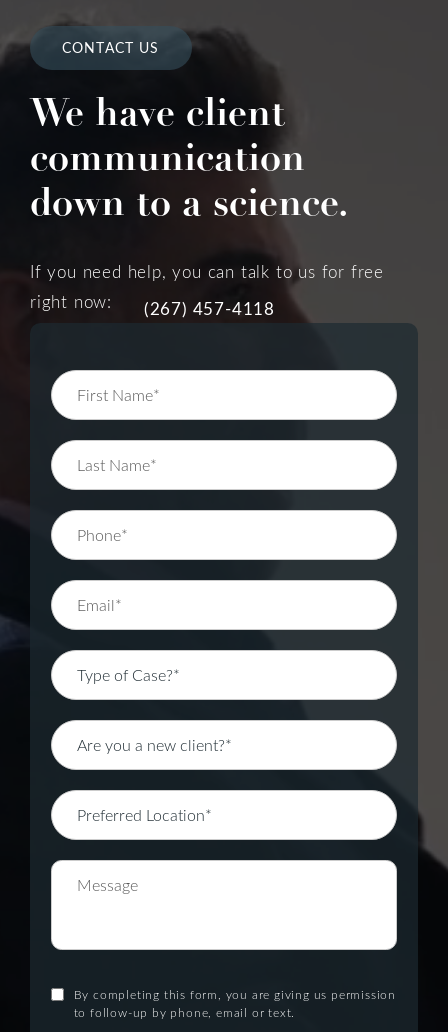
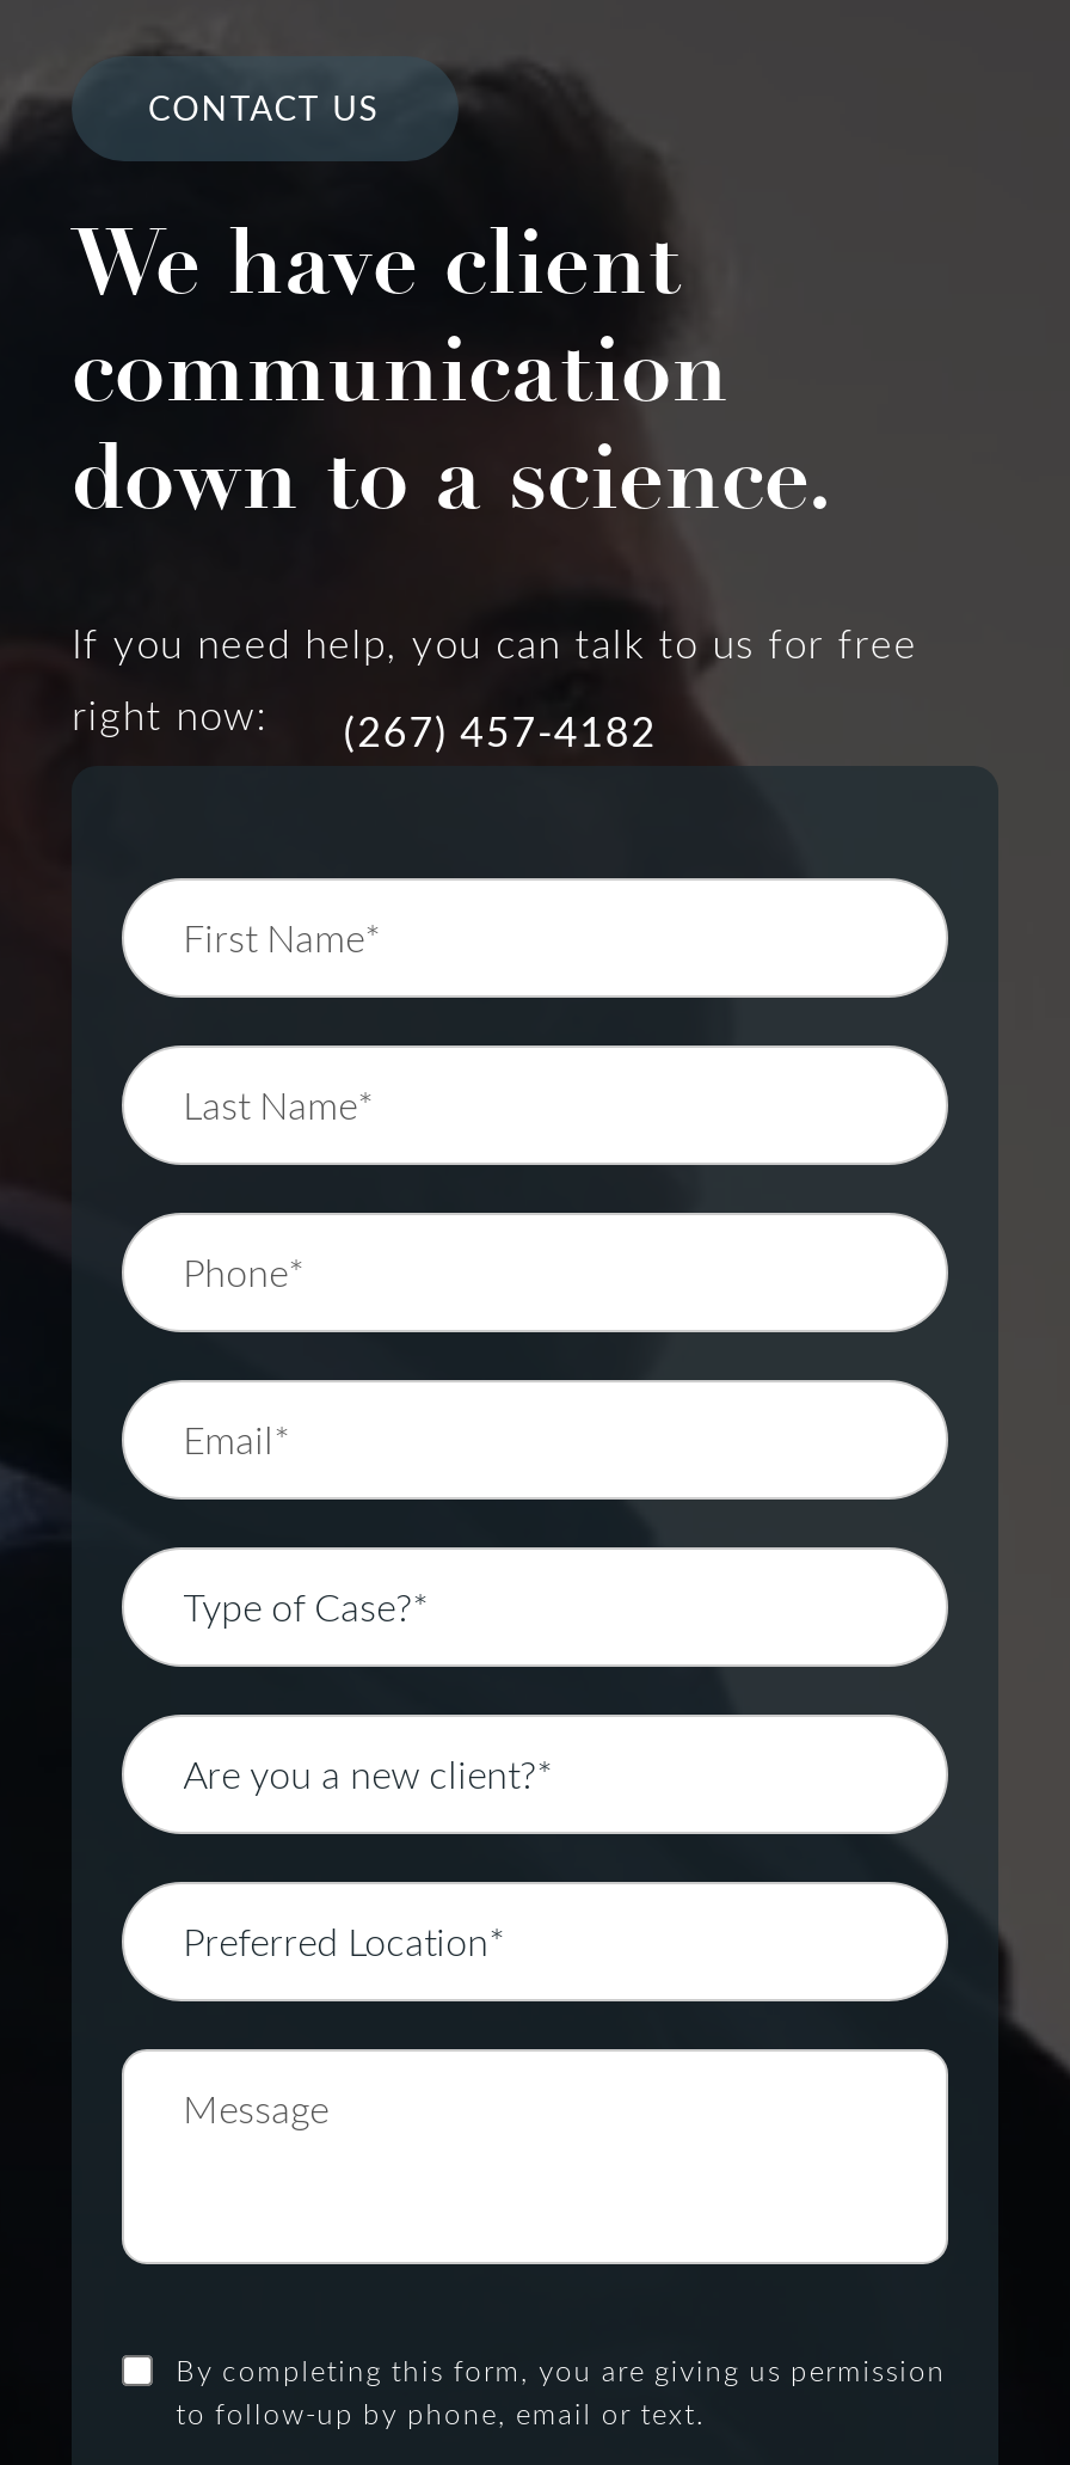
- right now: (267) 457-4118
+ right now: (267) 457-4182
